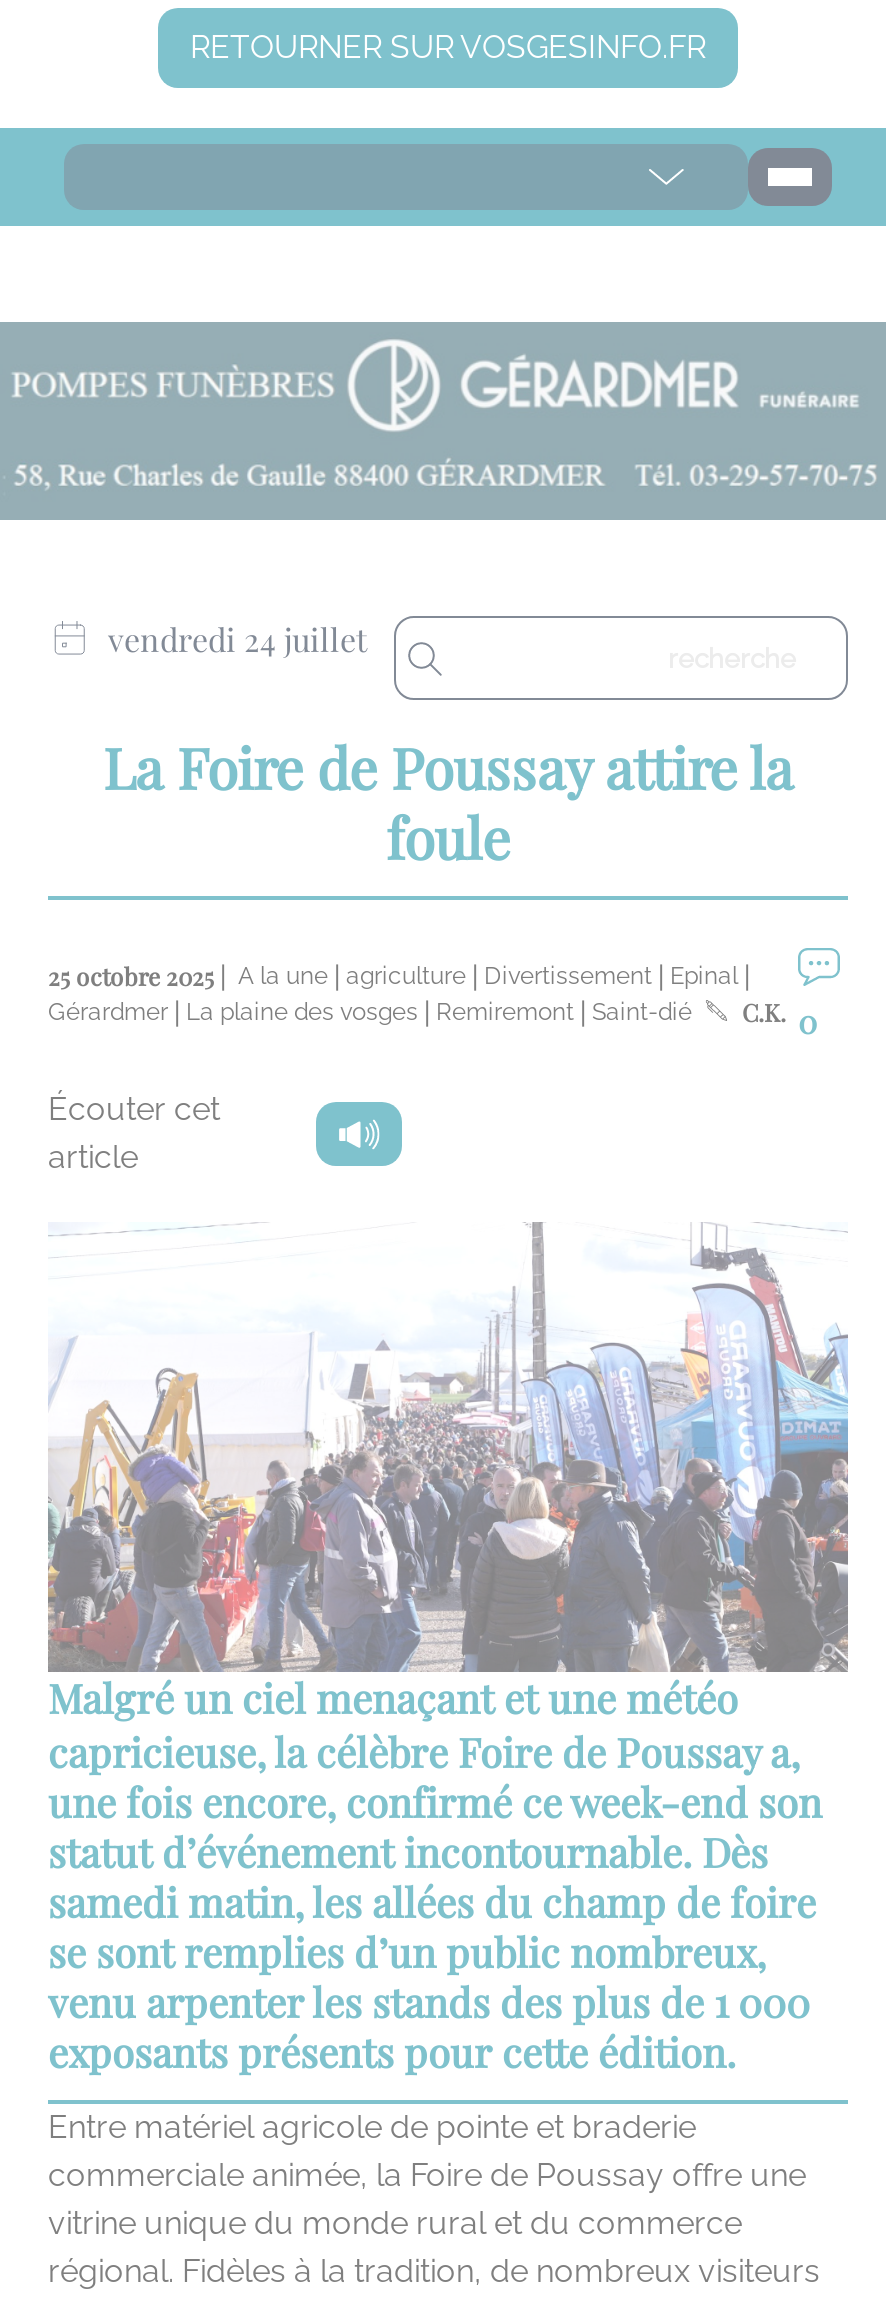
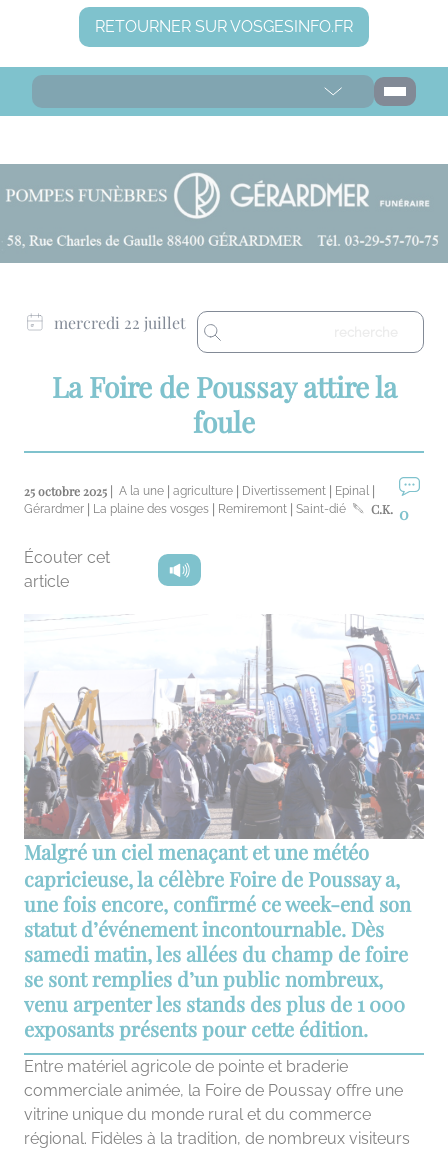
- vendredi 24 juillet
+ mercredi 22 juillet
